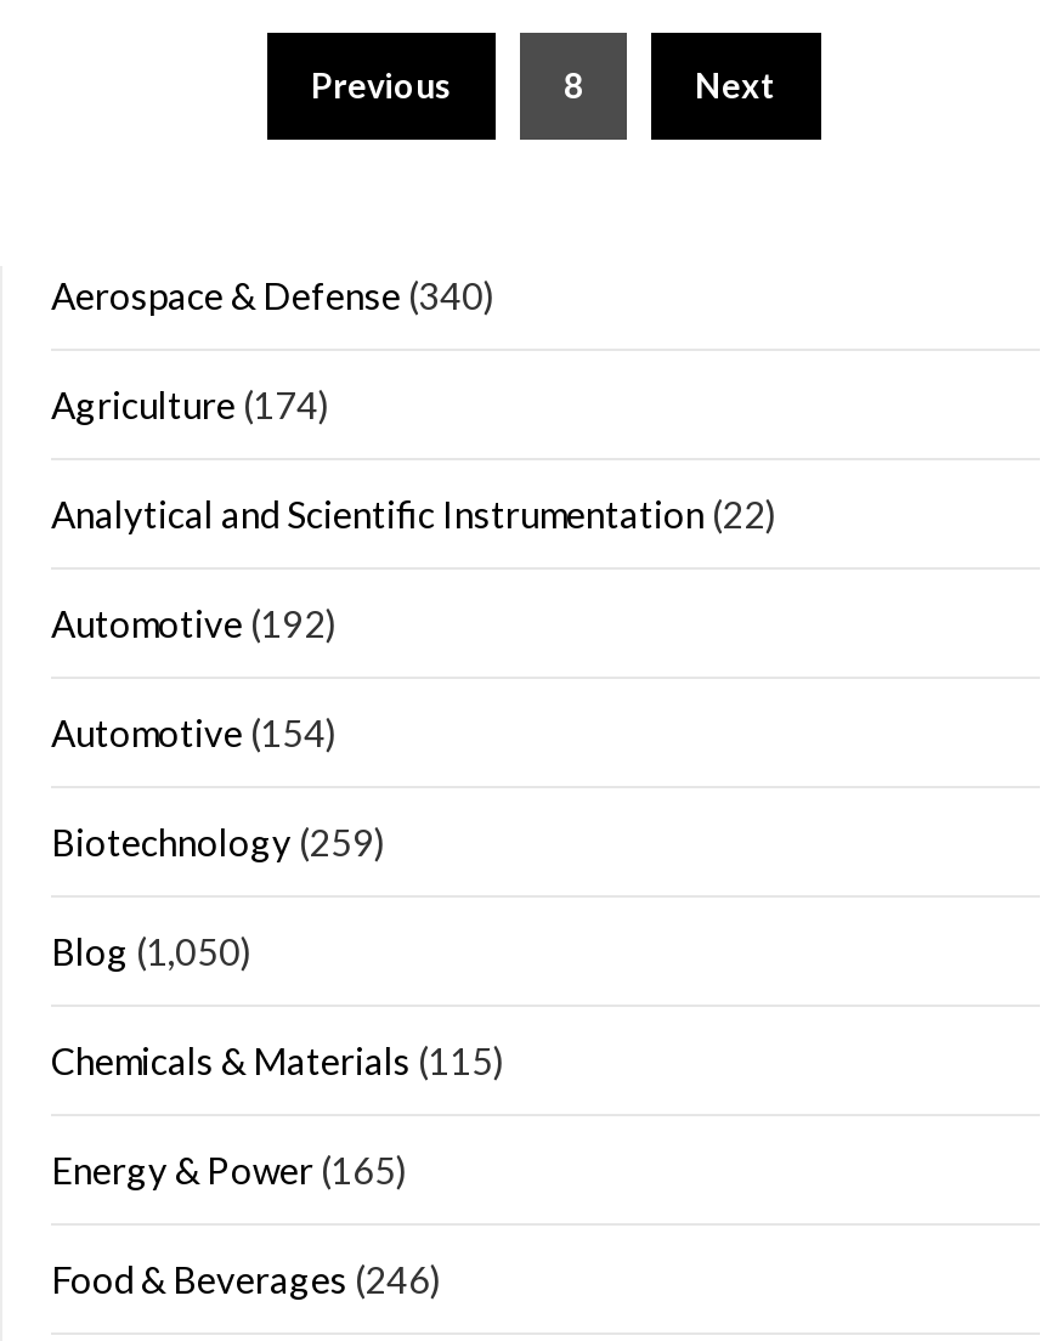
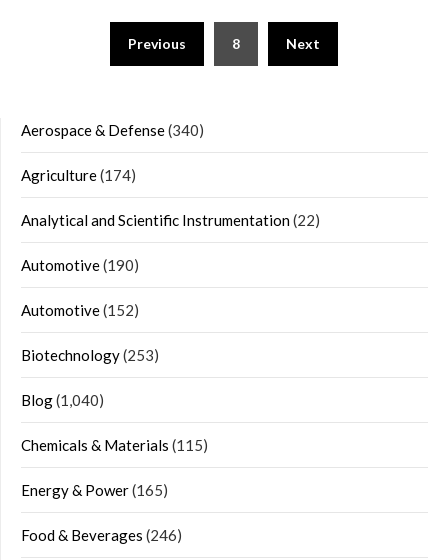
- Automotive (192)
+ Automotive (190)

- Automotive (154)
+ Automotive (152)

- Biotechnology (259)
+ Biotechnology (253)

- Blog (1,050)
+ Blog (1,040)
